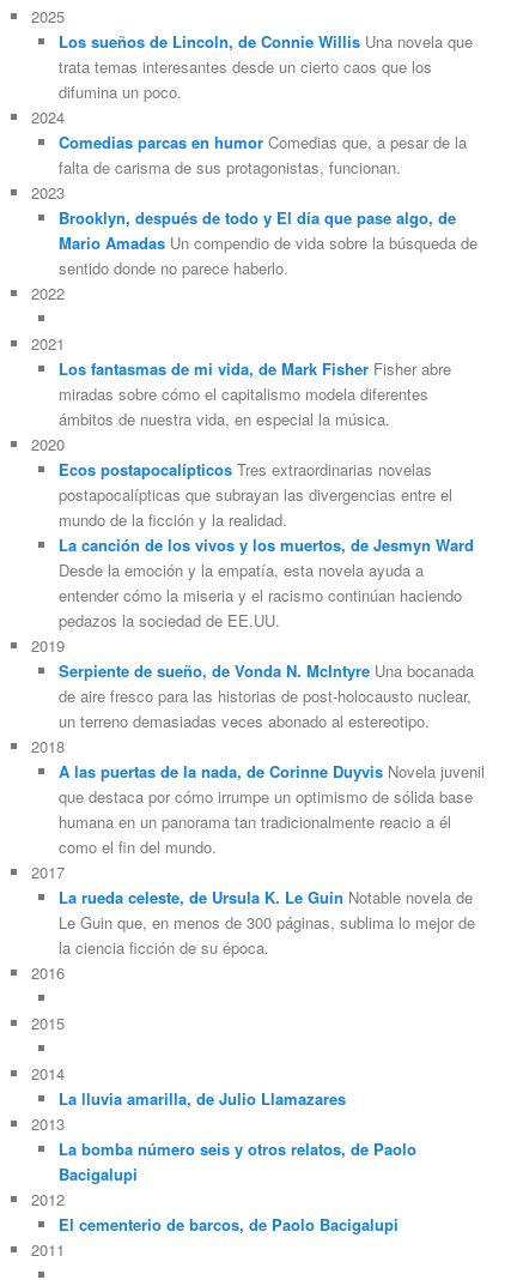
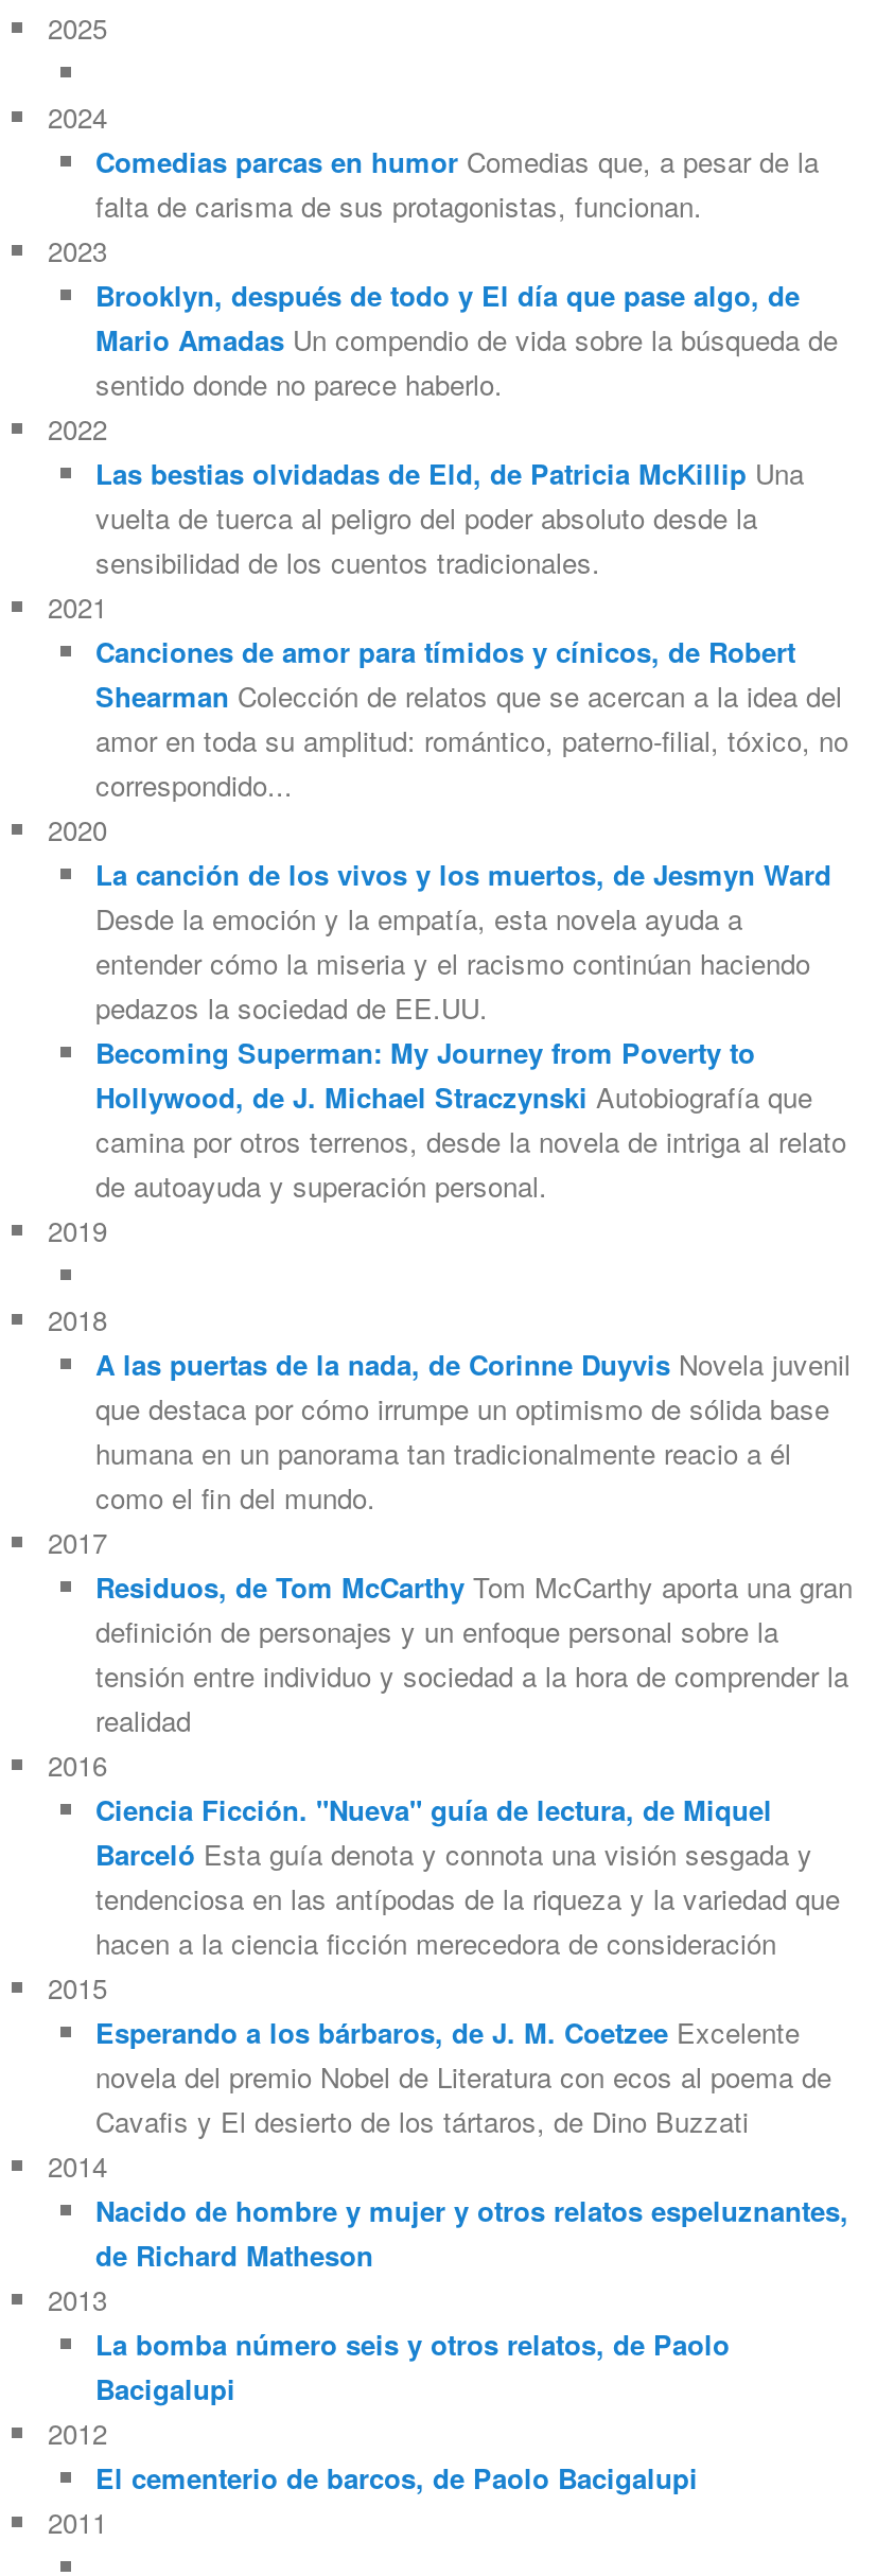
- Los sueños de Lincoln, de Connie Willis Una novela que
- trata temas interesantes desde un cierto caos que los
- difumina un poco.

moved up: 2024 | Comedias parcas en humor Comedias que, a pesar de la | falta de carisma de sus protagonistas, funcionan. | 2023 | Brooklyn, después de todo y El día que pase algo, de | Mario Amadas Un compendio de vida sobre la búsqueda de | sentido donde no parece haberlo. | 2022

+ Las bestias olvidadas de Eld, de Patricia McKillip Una
+ vuelta de tuerca al peligro del poder absoluto desde la
+ sensibilidad de los cuentos tradicionales.

- Los fantasmas de mi vida, de Mark Fisher Fisher abre
- miradas sobre cómo el capitalismo modela diferentes
- ámbitos de nuestra vida, en especial la música.
+ Canciones de amor para tímidos y cínicos, de Robert
+ Shearman Colección de relatos que se acercan a la idea del
+ amor en toda su amplitud: romántico, paterno-filial, tóxico, no
+ correspondido...

- Ecos postapocalípticos Tres extraordinarias novelas
- postapocalípticas que subrayan las divergencias entre el
- mundo de la ficción y la realidad.

moved up: La canción de los vivos y los muertos, de Jesmyn Ward | Desde la emoción y la empatía, esta novela ayuda a | entender cómo la miseria y el racismo continúan haciendo | pedazos la sociedad de EE.UU.

+ Becoming Superman: My Journey from Poverty to
+ Hollywood, de J. Michael Straczynski Autobiografía que
+ camina por otros terrenos, desde la novela de intriga al relato
+ de autoayuda y superación personal.

- Serpiente de sueño, de Vonda N. McIntyre Una bocanada
- de aire fresco para las historias de post-holocausto nuclear,
- un terreno demasiadas veces abonado al estereotipo.

- La rueda celeste, de Ursula K. Le Guin Notable novela de
- Le Guin que, en menos de 300 páginas, sublima lo mejor de
- la ciencia ficción de su época.
+ Residuos, de Tom McCarthy Tom McCarthy aporta una gran
+ definición de personajes y un enfoque personal sobre la
+ tensión entre individuo y sociedad a la hora de comprender la
+ realidad

+ Ciencia Ficción. "Nueva" guía de lectura, de Miquel
+ Barceló Esta guía denota y connota una visión sesgada y
+ tendenciosa en las antípodas de la riqueza y la variedad que
+ hacen a la ciencia ficción merecedora de consideración

+ Esperando a los bárbaros, de J. M. Coetzee Excelente
+ novela del premio Nobel de Literatura con ecos al poema de
+ Cavafis y El desierto de los tártaros, de Dino Buzzati

- La lluvia amarilla, de Julio Llamazares
+ Nacido de hombre y mujer y otros relatos espeluznantes,
+ de Richard Matheson
